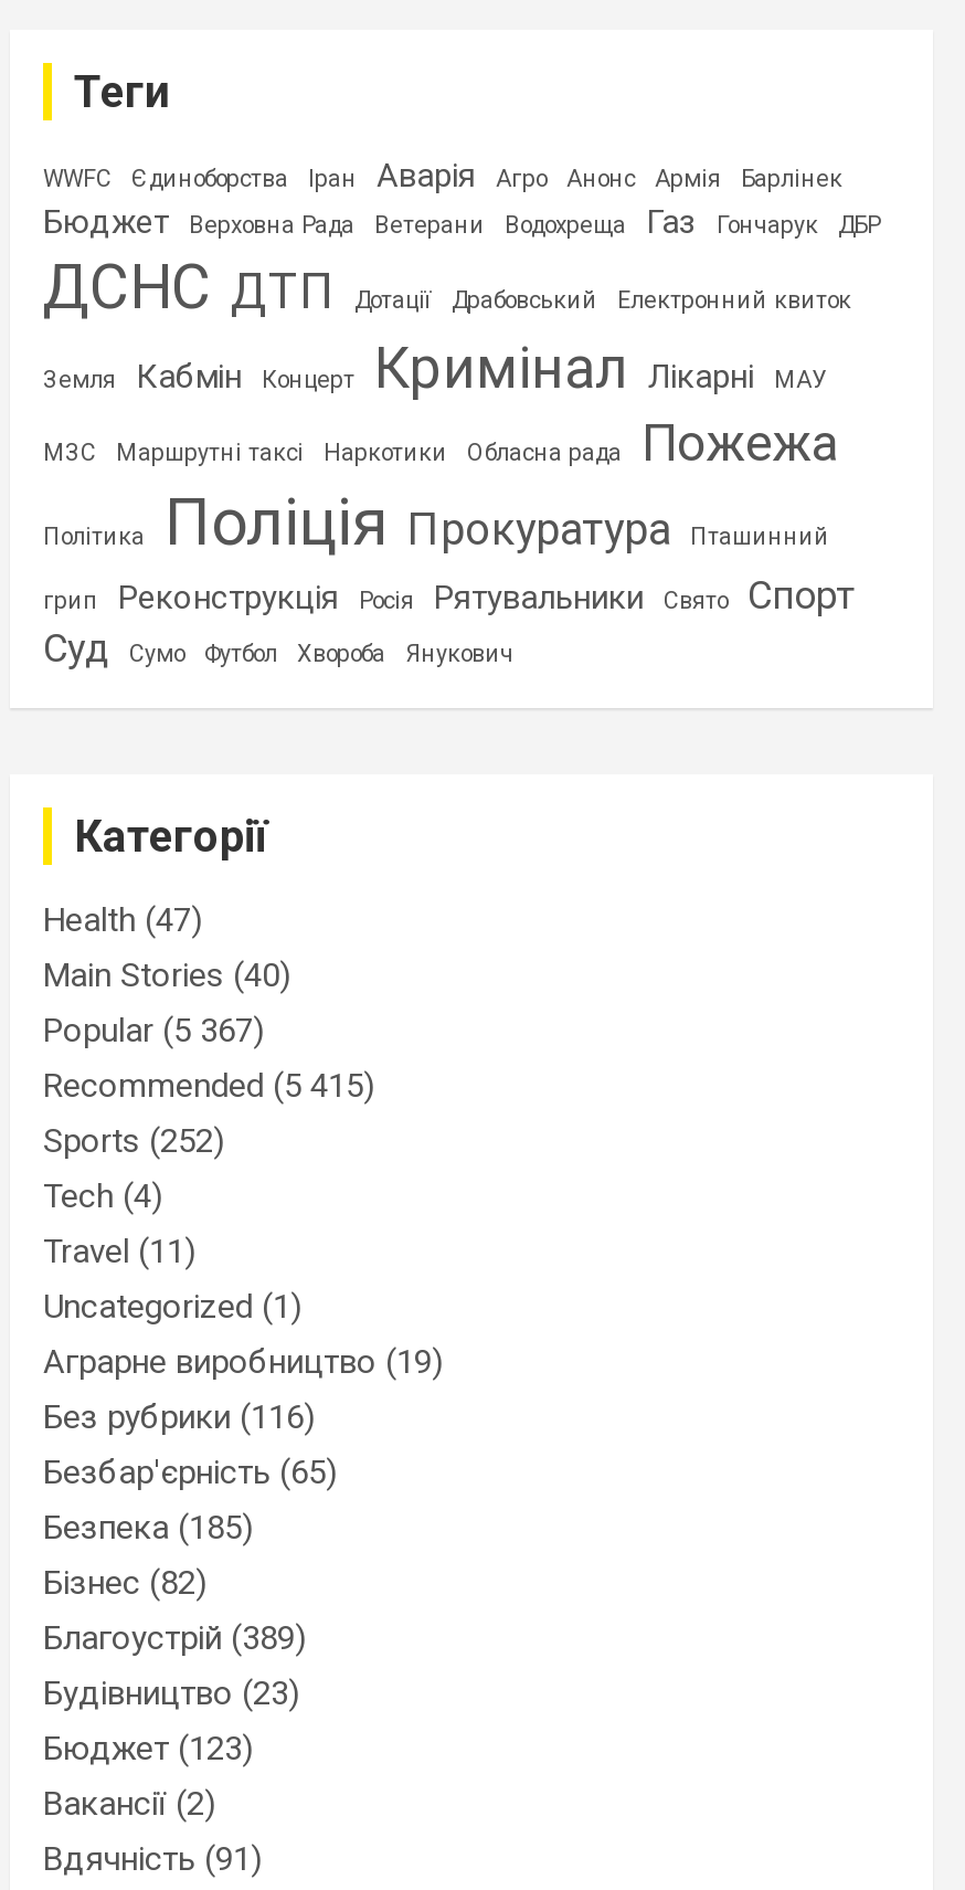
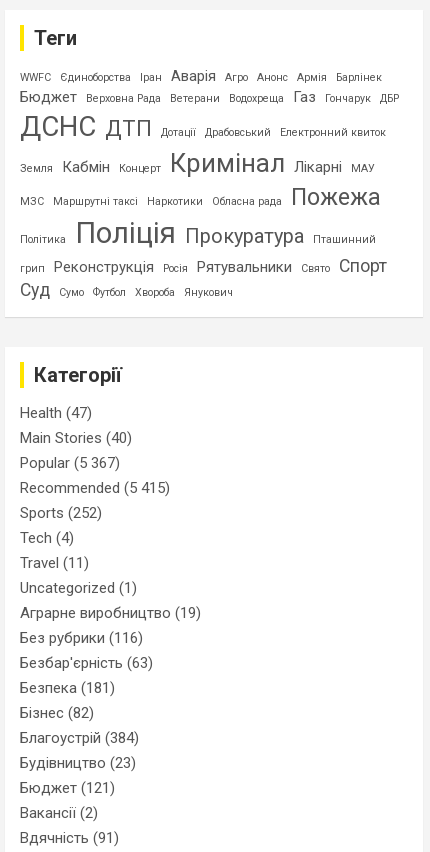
- Безбар'єрність (65)
+ Безбар'єрність (63)

- Безпека (185)
+ Безпека (181)

- Благоустрій (389)
+ Благоустрій (384)

- Бюджет (123)
+ Бюджет (121)
